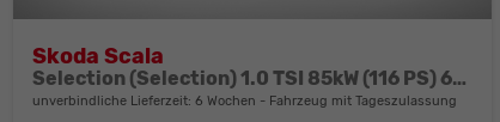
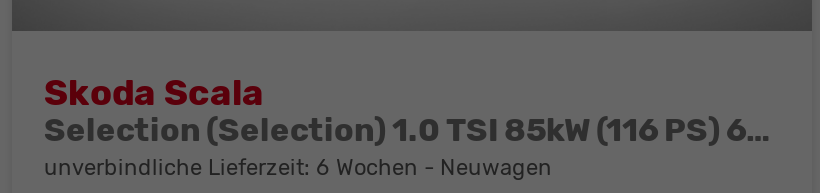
- Fahrzeug mit Tageszulassung
+ Neuwagen
